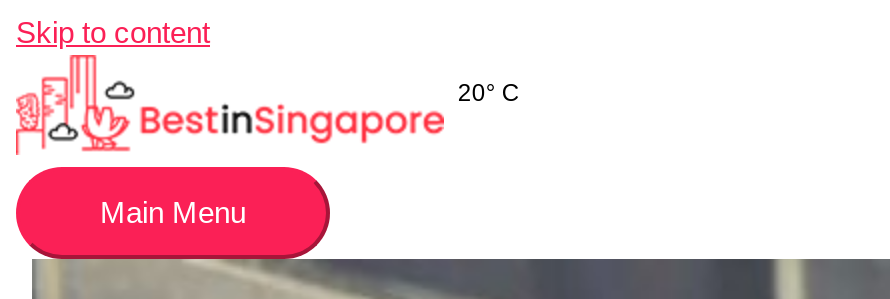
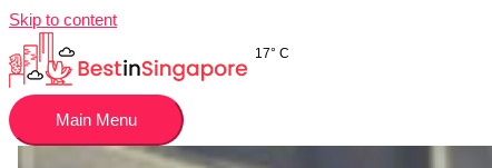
- 20° C
+ 17° C
